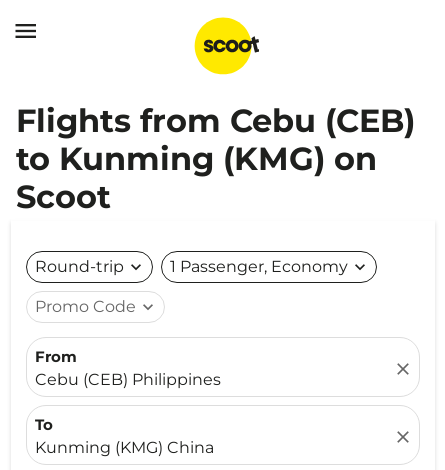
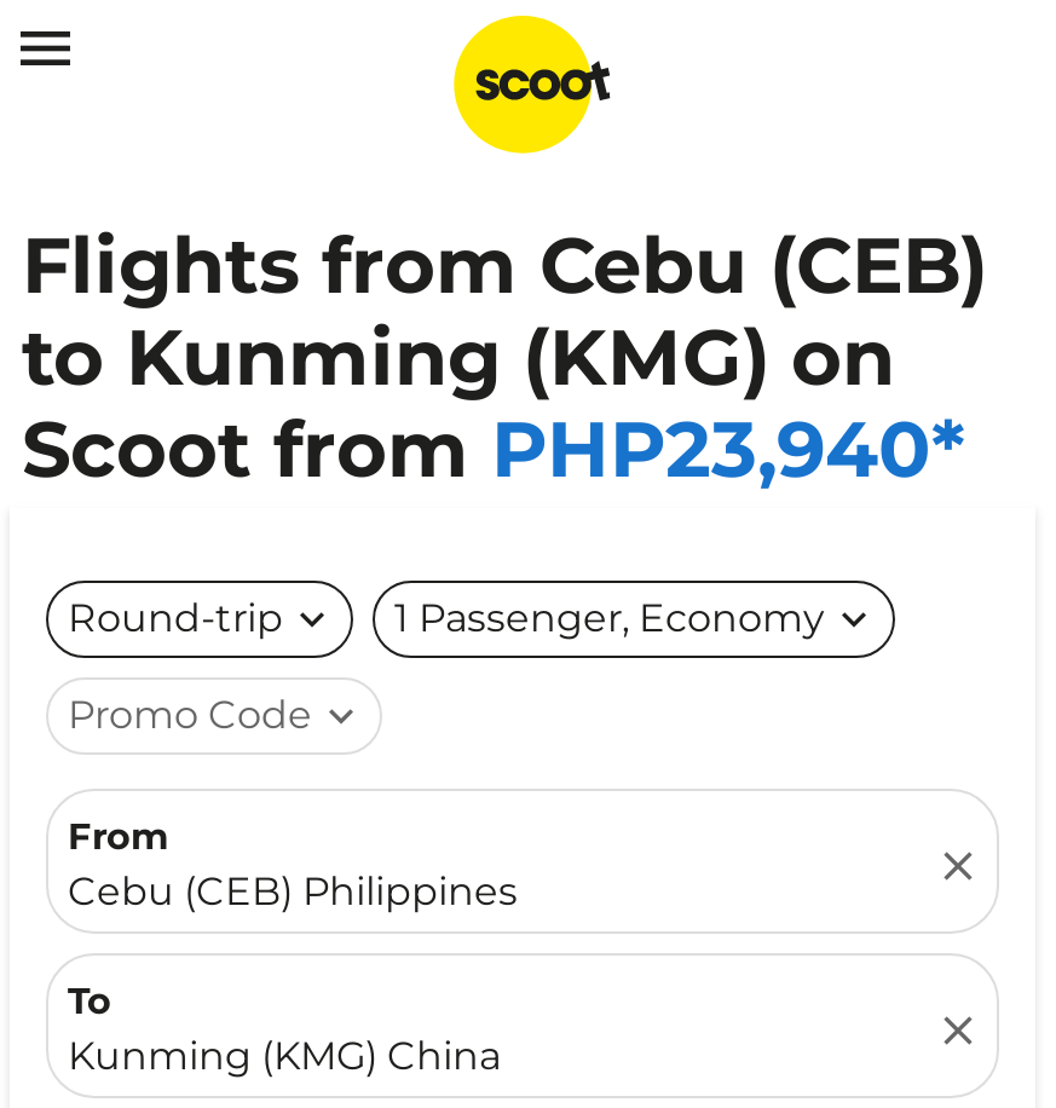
- Scoot
+ Scoot from PHP23,940*
